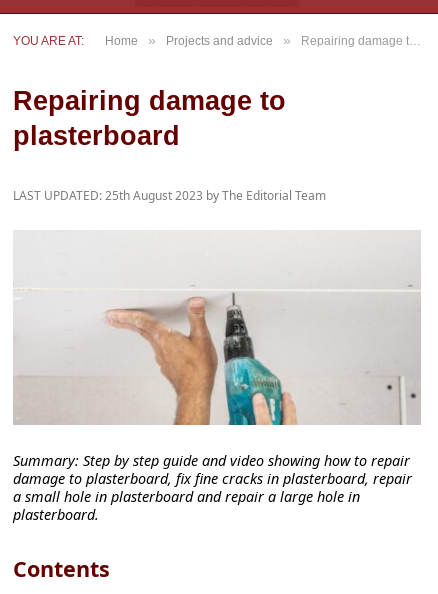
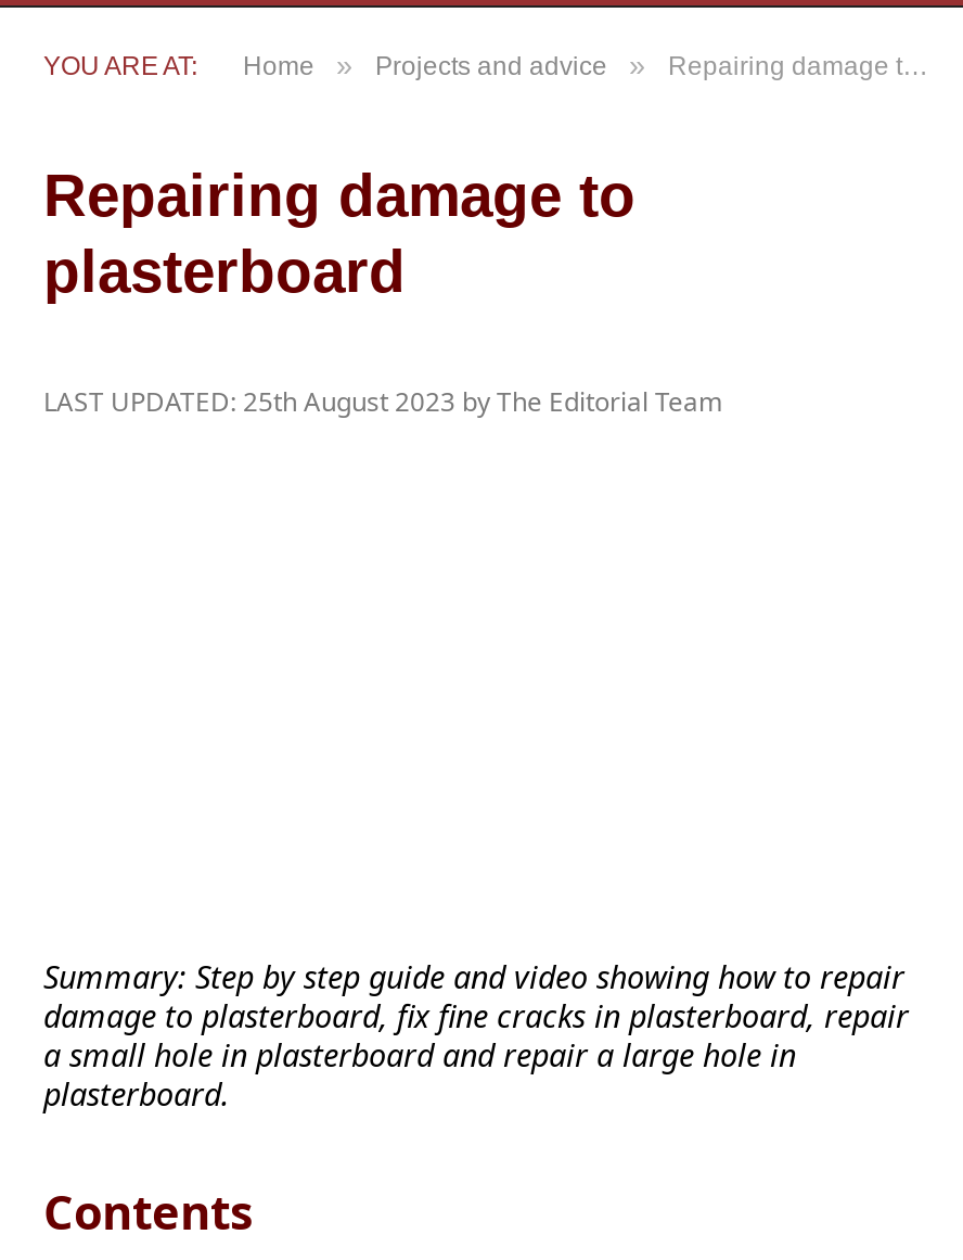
- [image]
